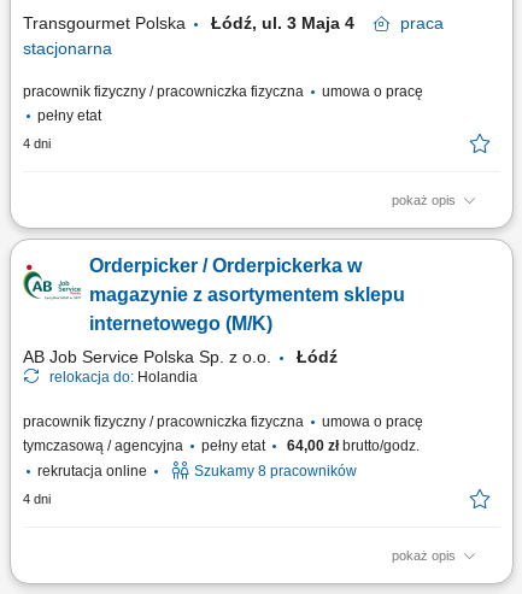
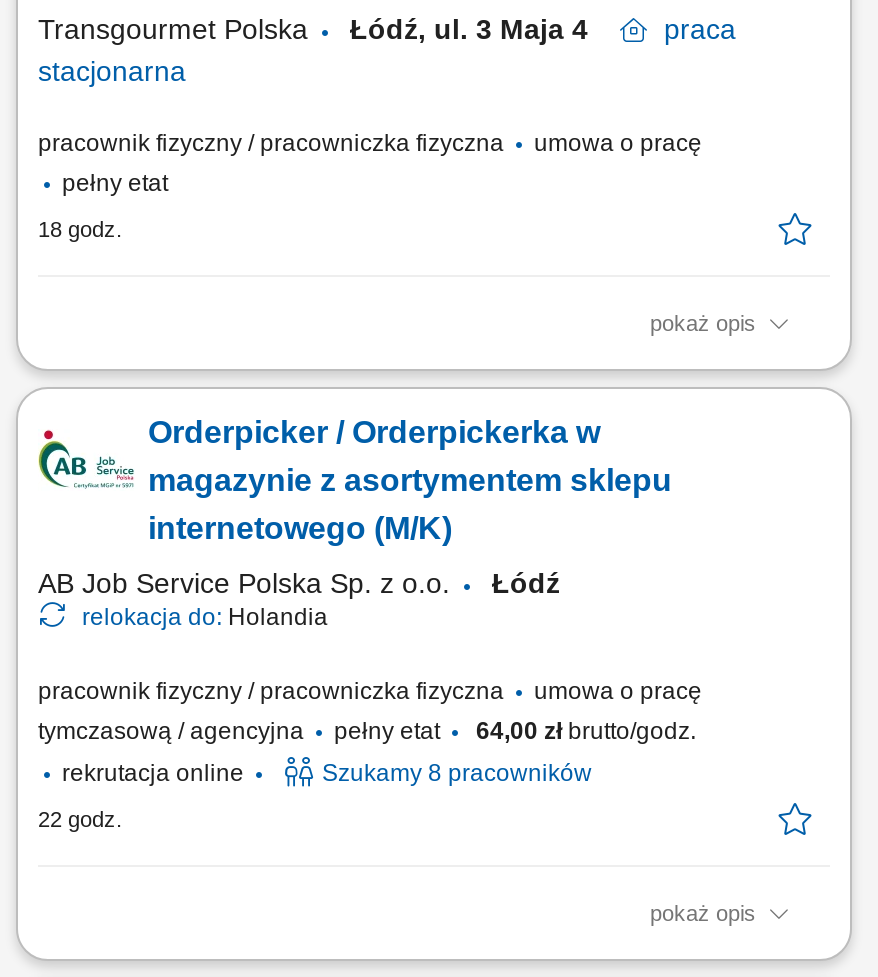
- 4 dni
+ 18 godz.

- 4 dni
+ 22 godz.
